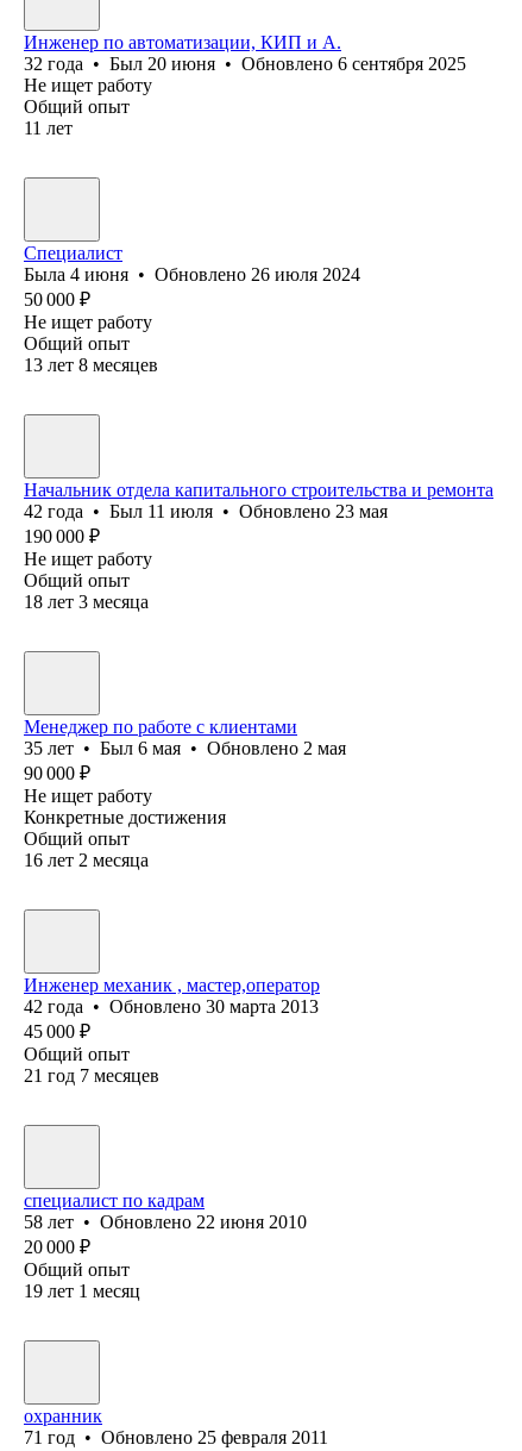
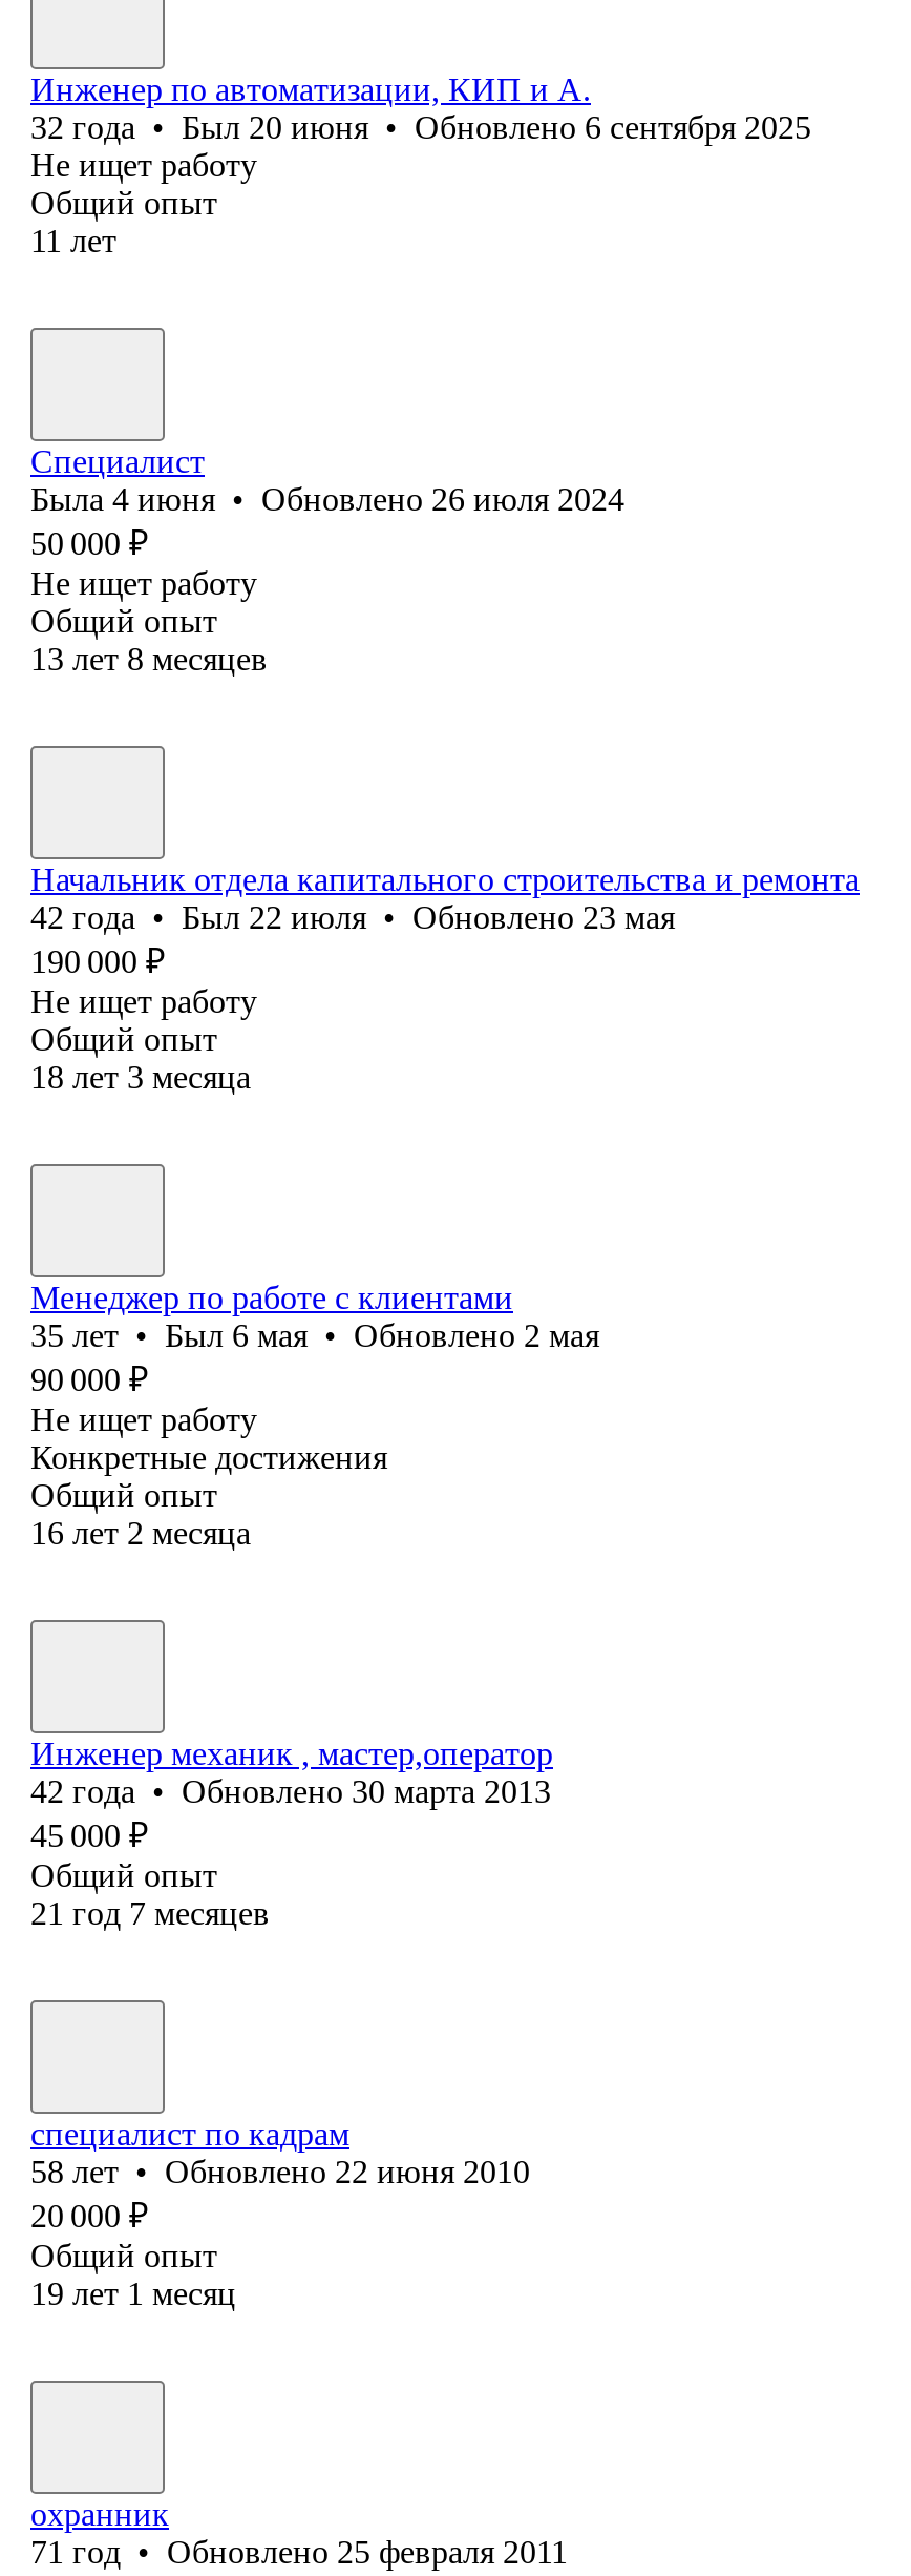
- 42 года • Был 11 июля • Обновлено 23 мая
+ 42 года • Был 22 июля • Обновлено 23 мая
